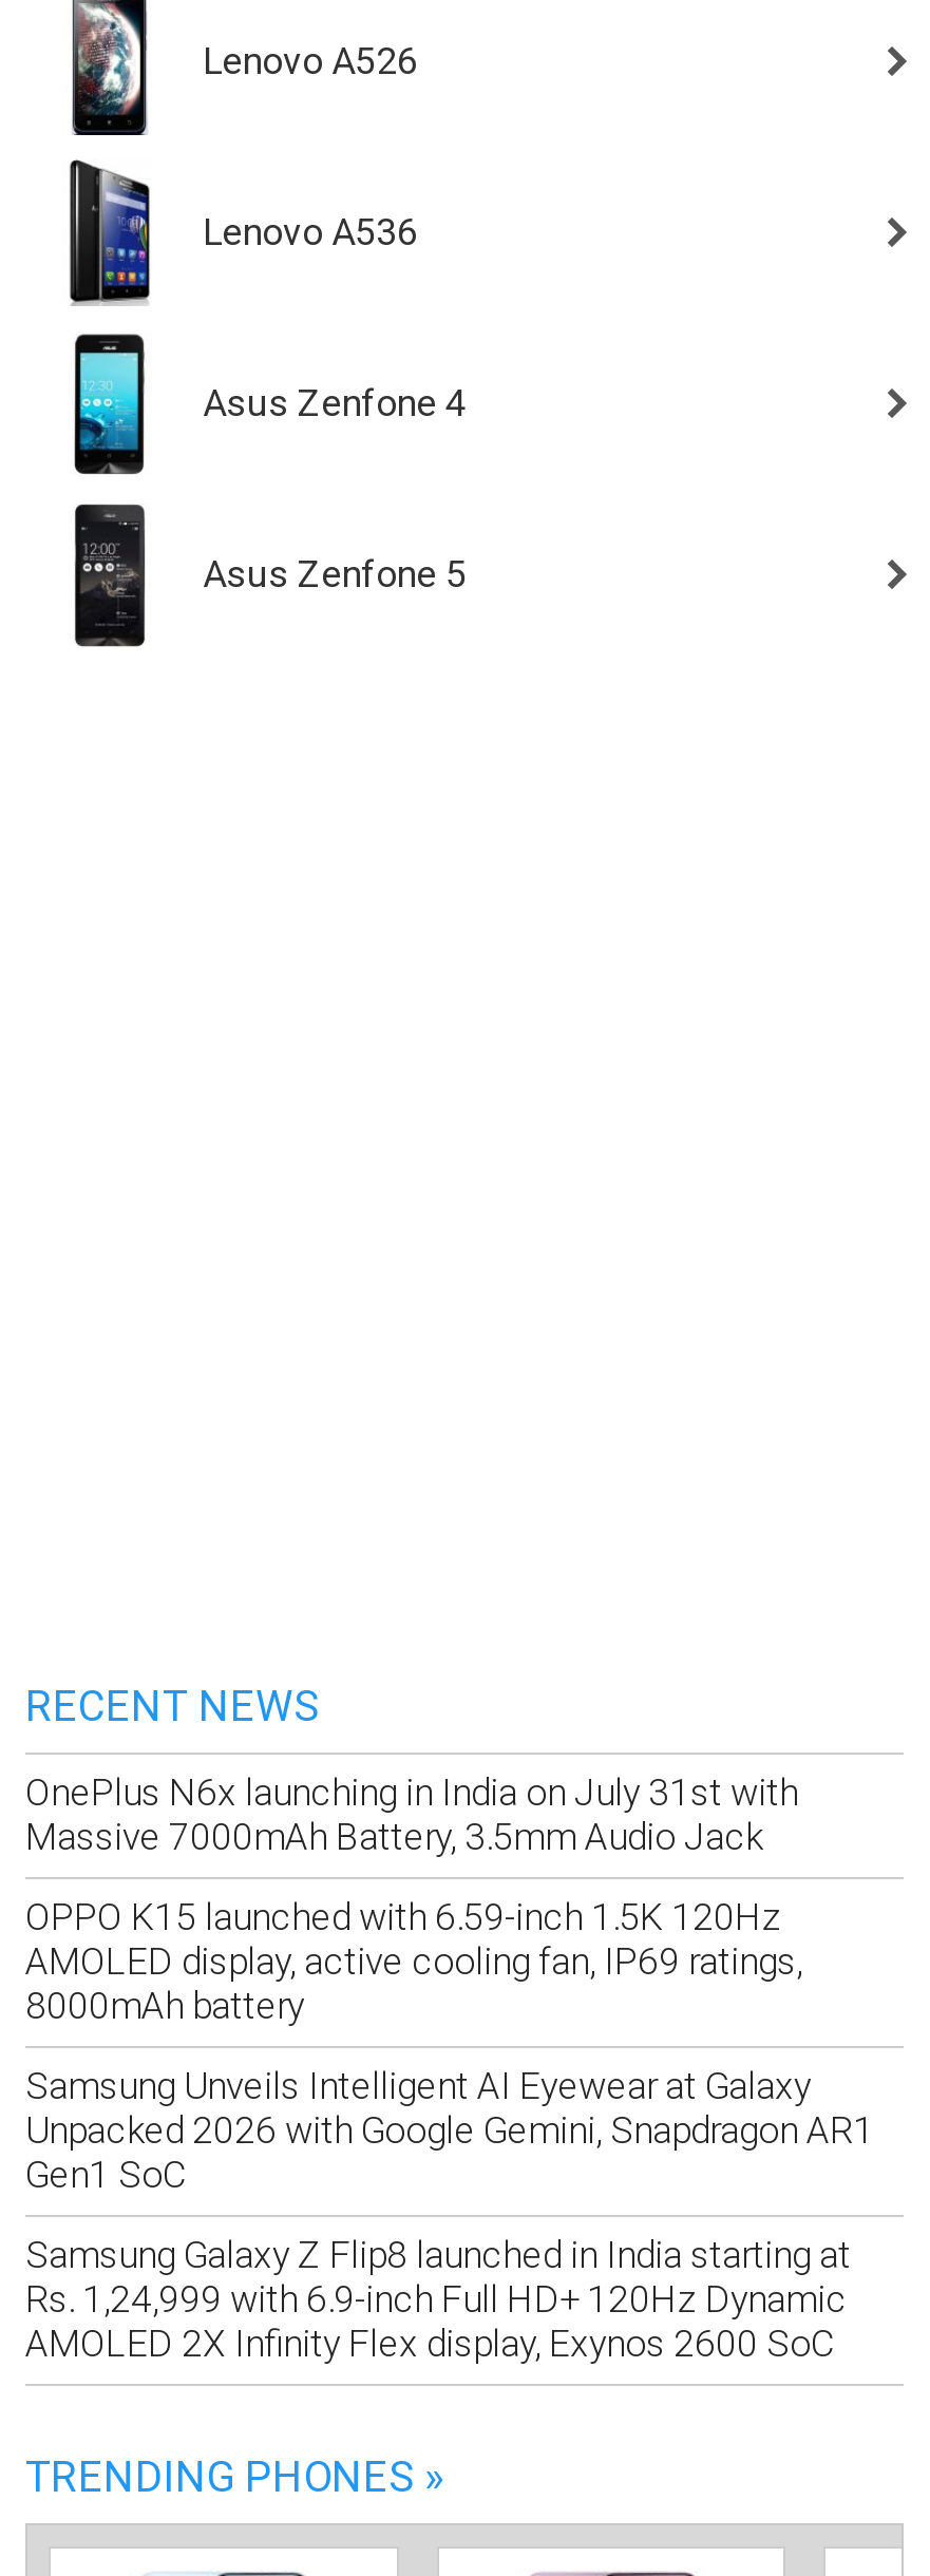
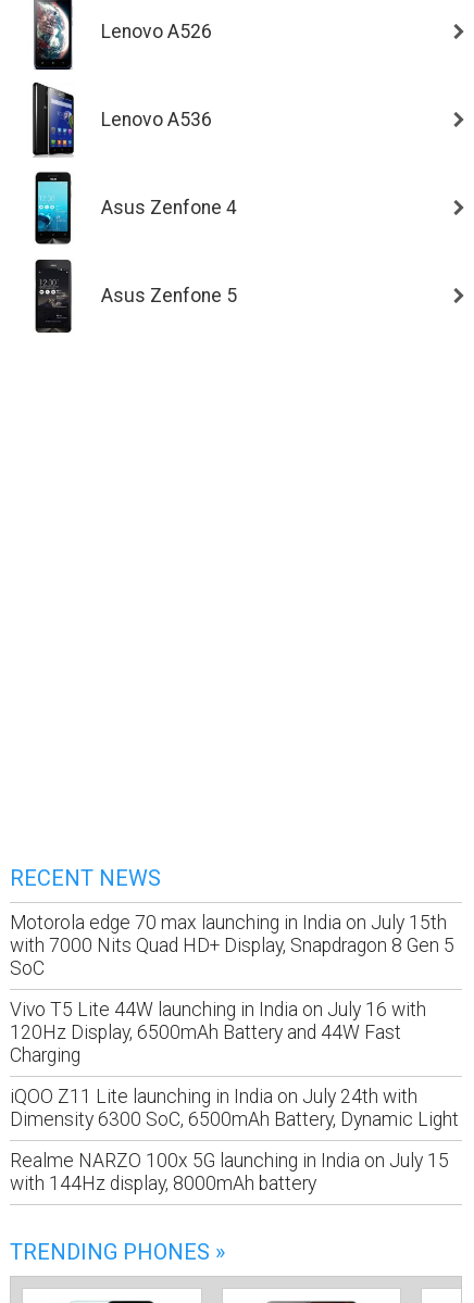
- OnePlus N6x launching in India on July 31st with
- Massive 7000mAh Battery, 3.5mm Audio Jack
+ Motorola edge 70 max launching in India on July 15th
+ with 7000 Nits Quad HD+ Display, Snapdragon 8 Gen 5
+ SoC

- OPPO K15 launched with 6.59-inch 1.5K 120Hz
- AMOLED display, active cooling fan, IP69 ratings,
- 8000mAh battery
+ Vivo T5 Lite 44W launching in India on July 16 with
+ 120Hz Display, 6500mAh Battery and 44W Fast
+ Charging

- Samsung Unveils Intelligent AI Eyewear at Galaxy
- Unpacked 2026 with Google Gemini, Snapdragon AR1
- Gen1 SoC
+ iQOO Z11 Lite launching in India on July 24th with
+ Dimensity 6300 SoC, 6500mAh Battery, Dynamic Light

- Samsung Galaxy Z Flip8 launched in India starting at
- Rs. 1,24,999 with 6.9-inch Full HD+ 120Hz Dynamic
- AMOLED 2X Infinity Flex display, Exynos 2600 SoC
+ Realme NARZO 100x 5G launching in India on July 15
+ with 144Hz display, 8000mAh battery
